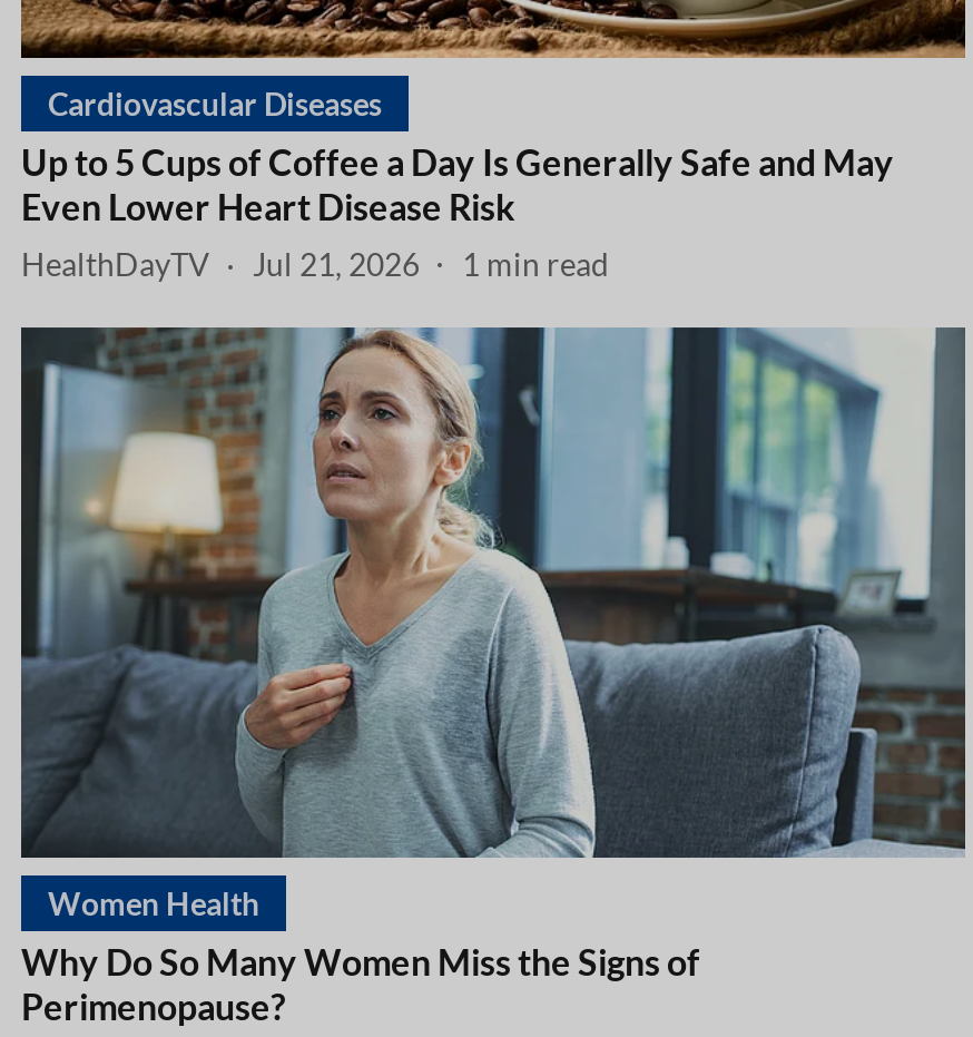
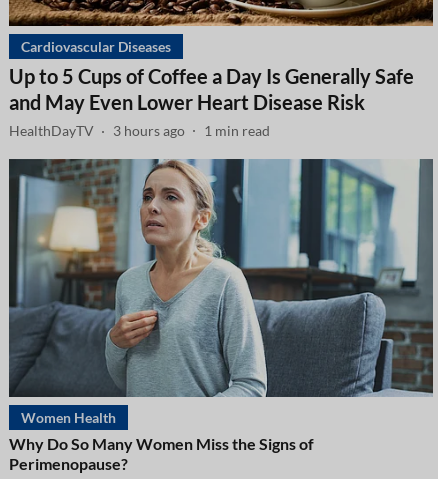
- HealthDayTV Jul 21, 2026 1 min read
+ HealthDayTV 3 hours ago 1 min read
